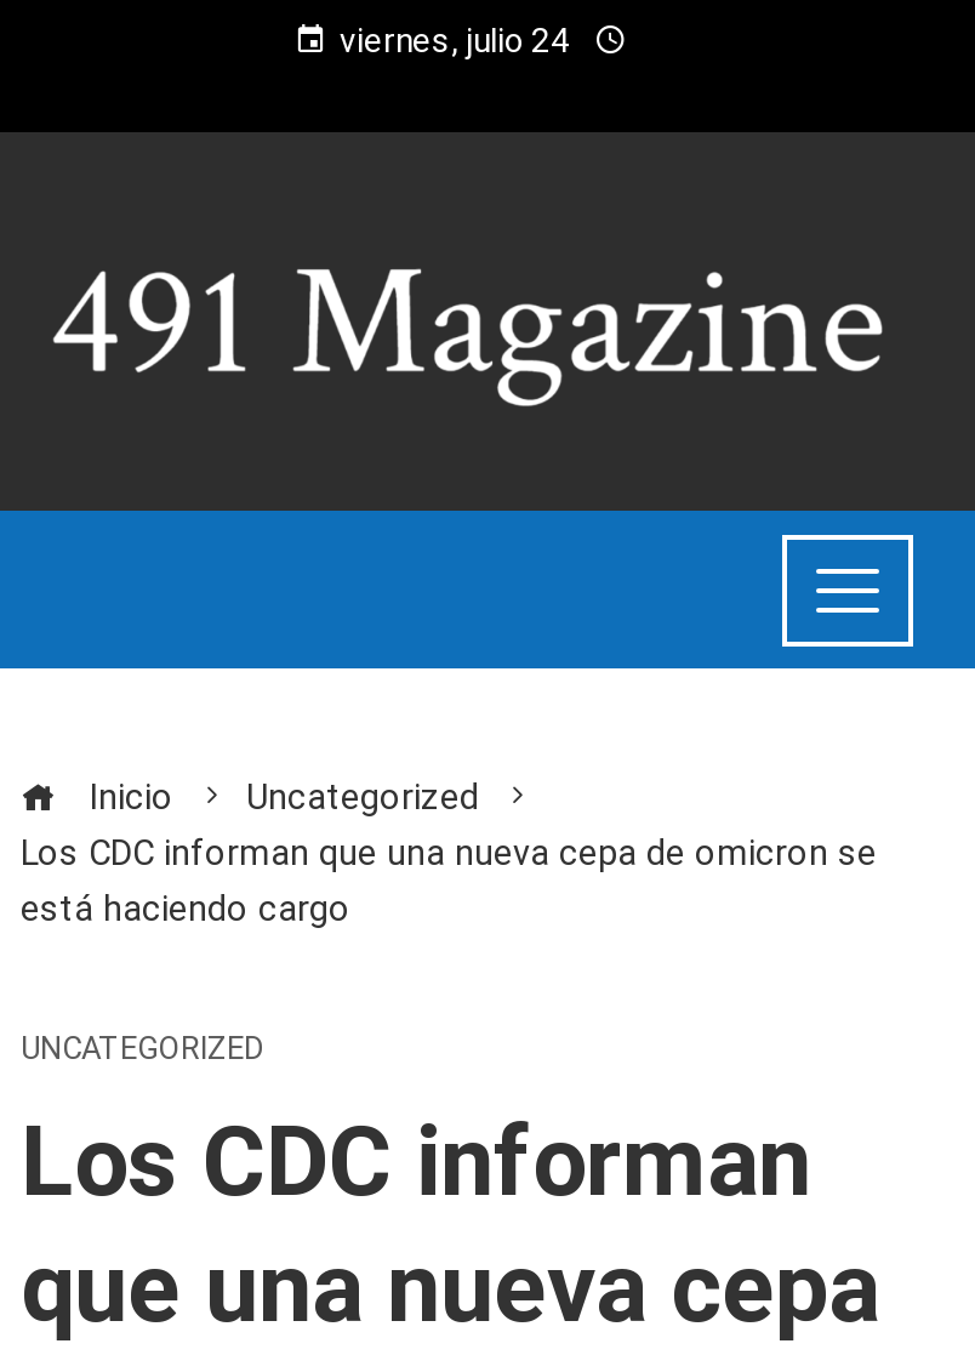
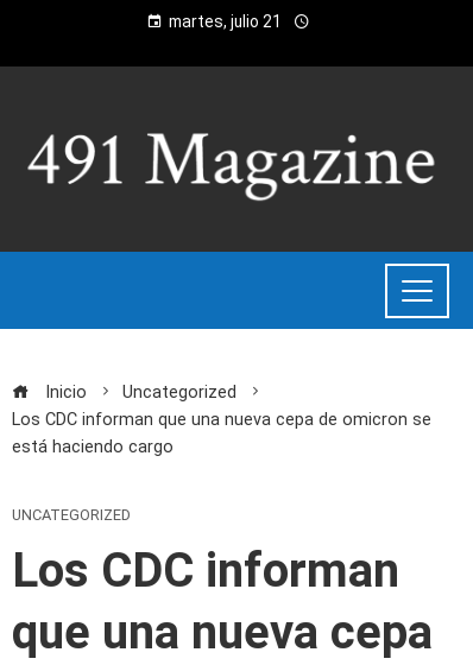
- viernes, julio 24
+ martes, julio 21
